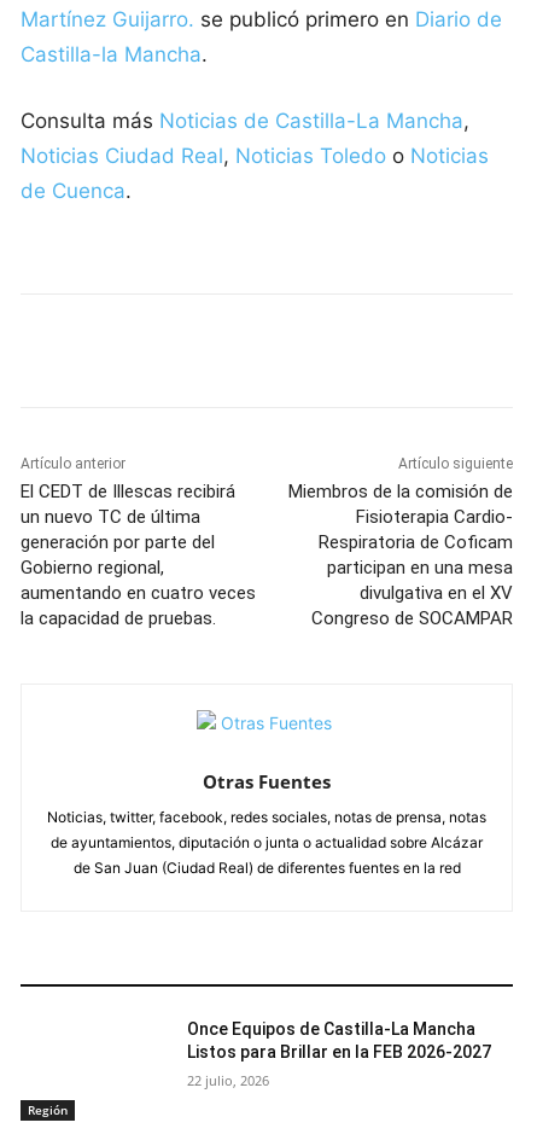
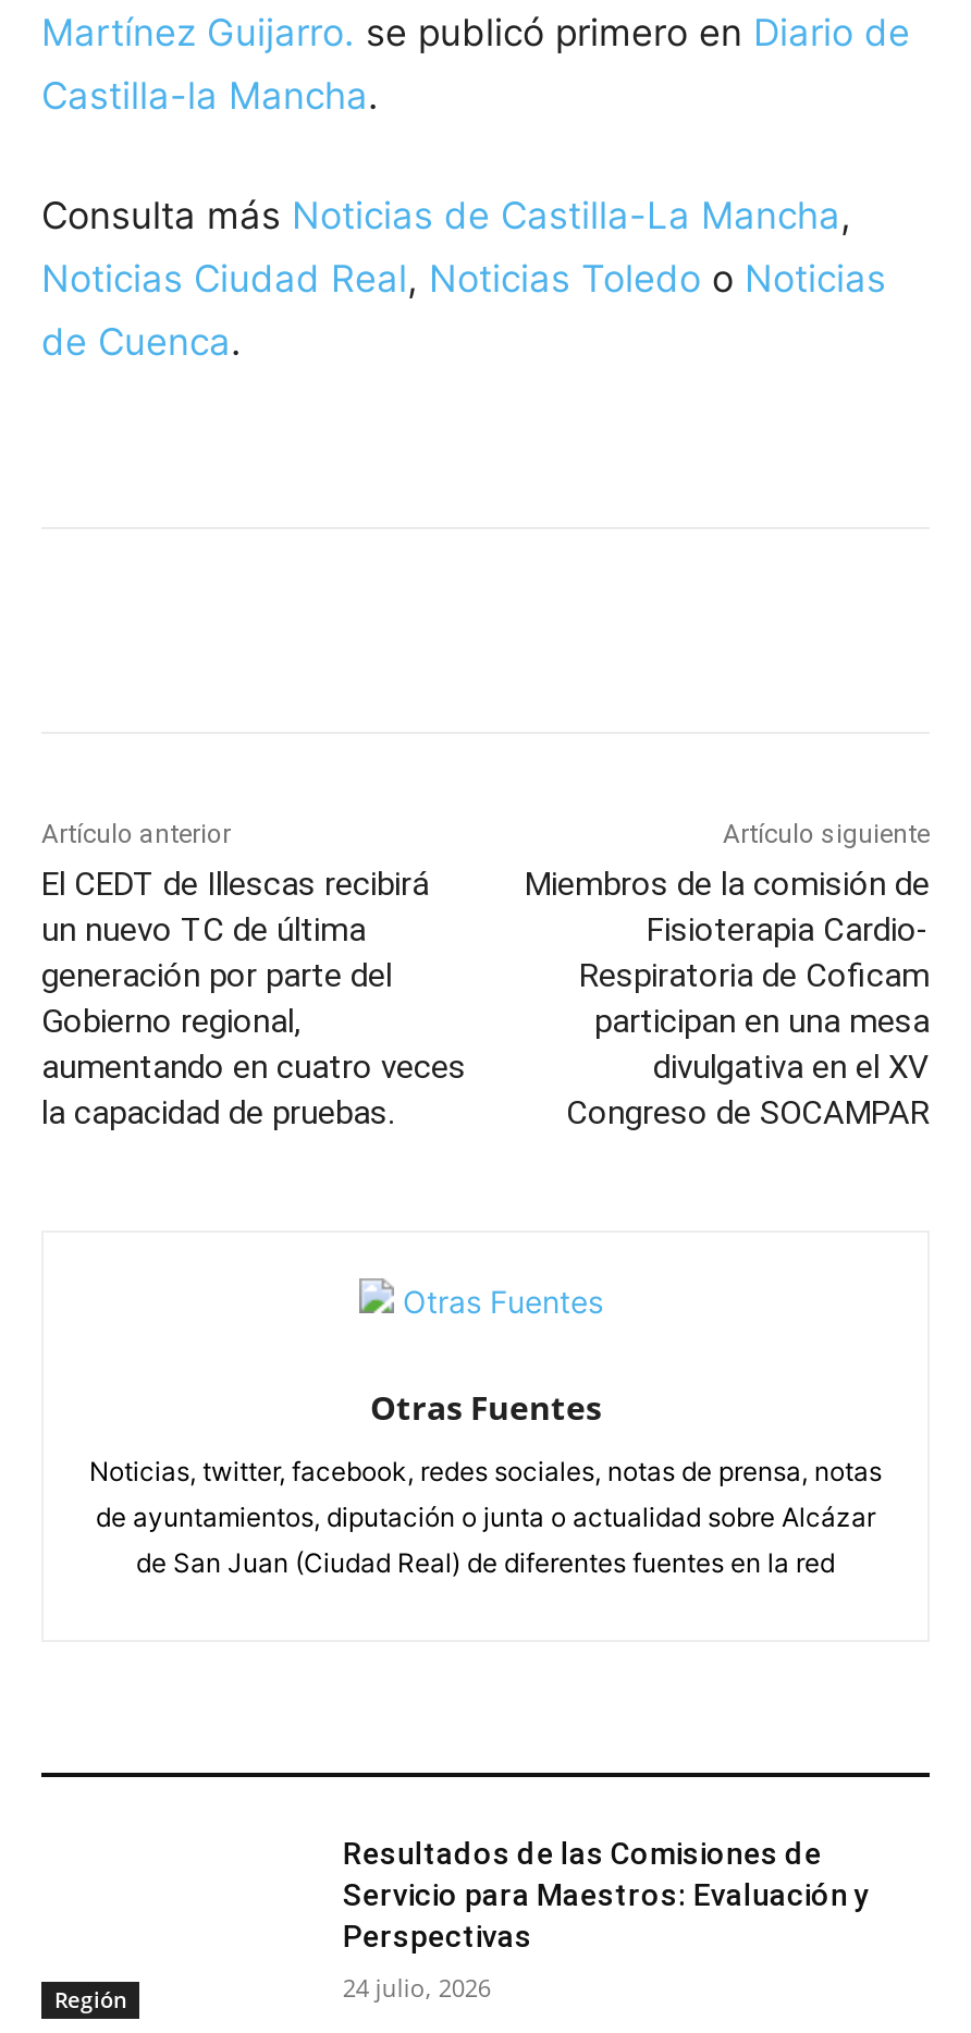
- Once Equipos de Castilla-La Mancha
- Listos para Brillar en la FEB 2026-2027
+ Resultados de las Comisiones de
+ Servicio para Maestros: Evaluación y
+ Perspectivas

- 22 julio, 2026
+ 24 julio, 2026
